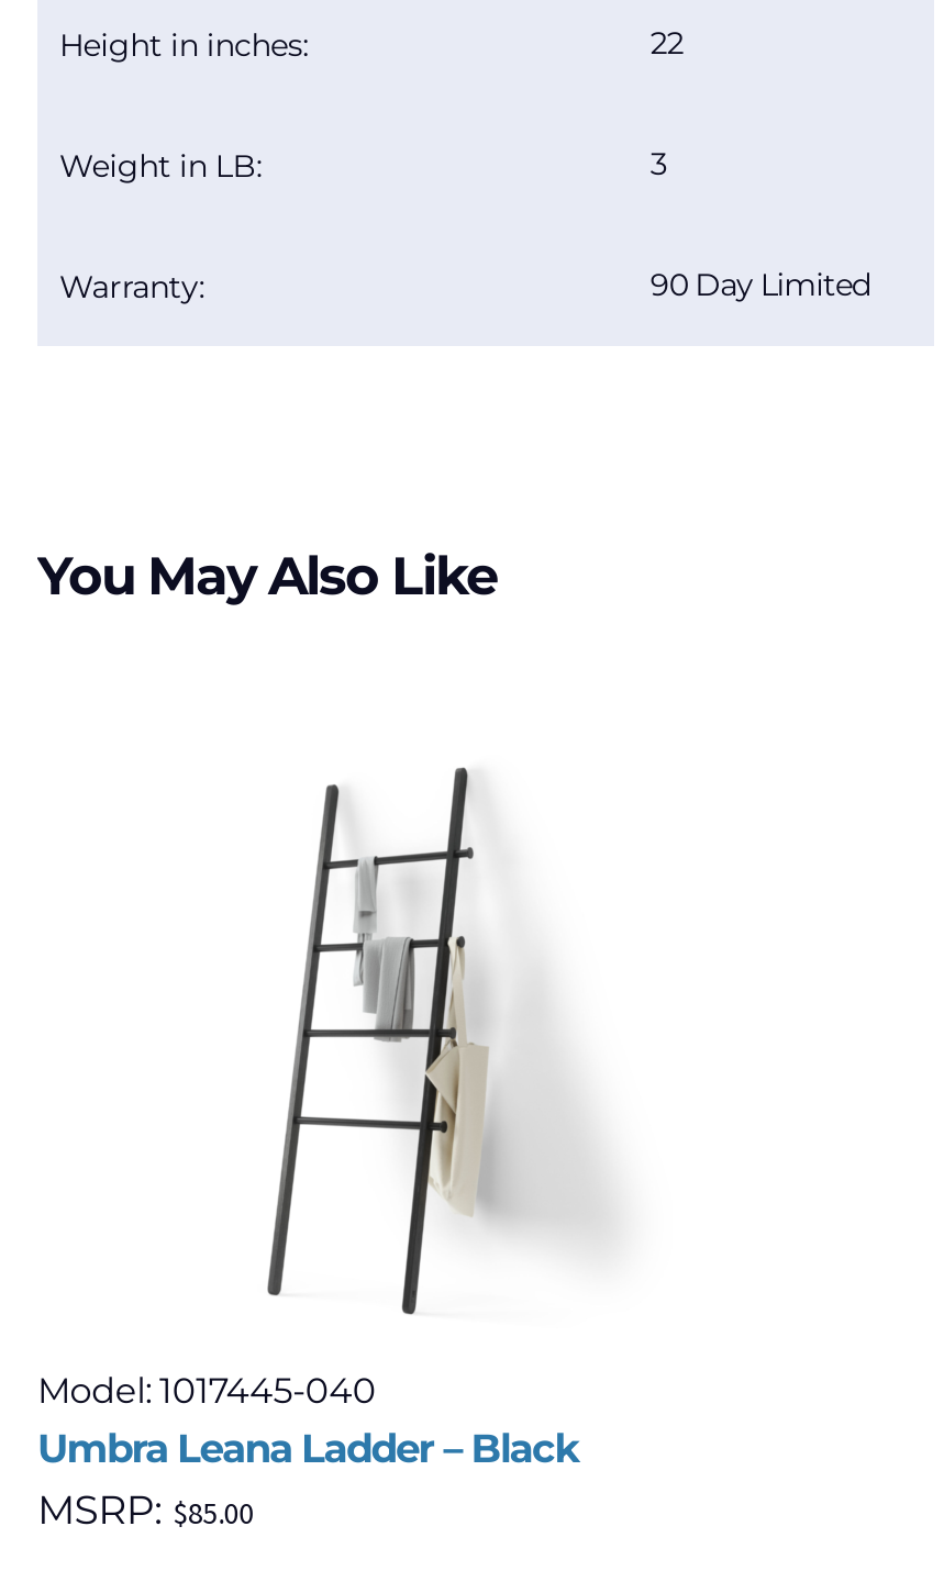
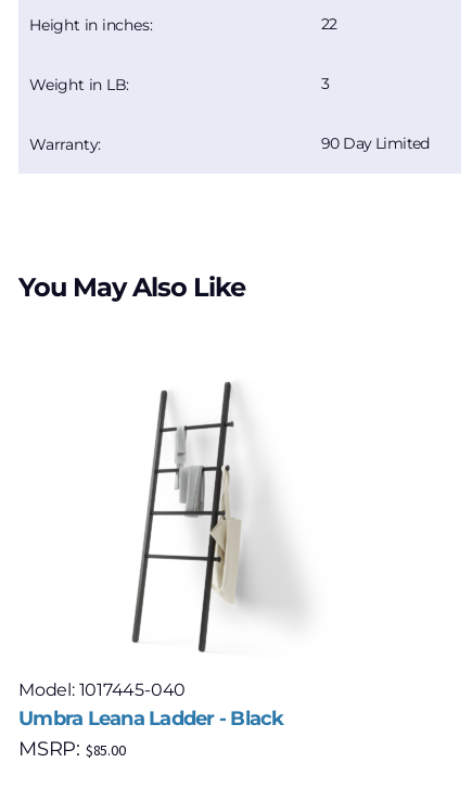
- Umbra Leana Ladder – Black
+ Umbra Leana Ladder - Black
